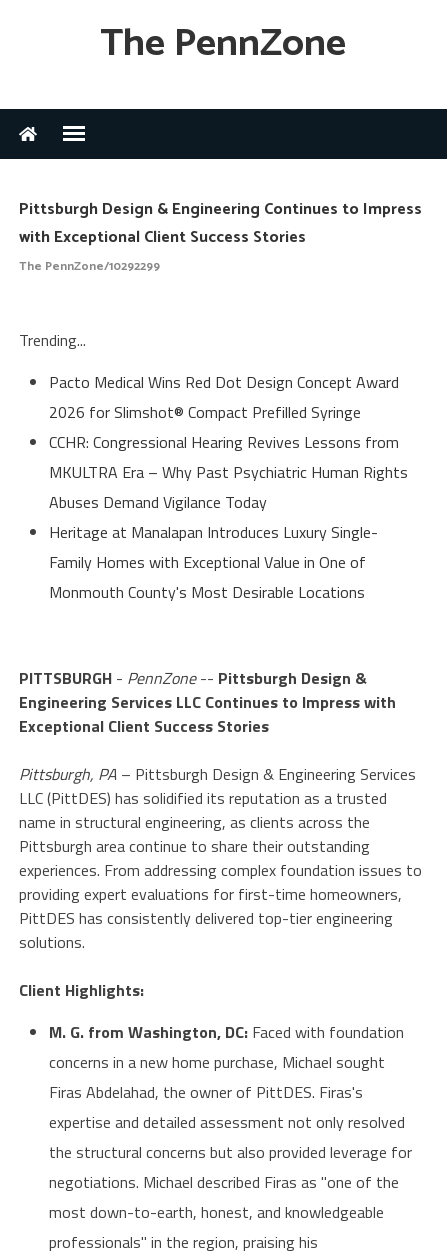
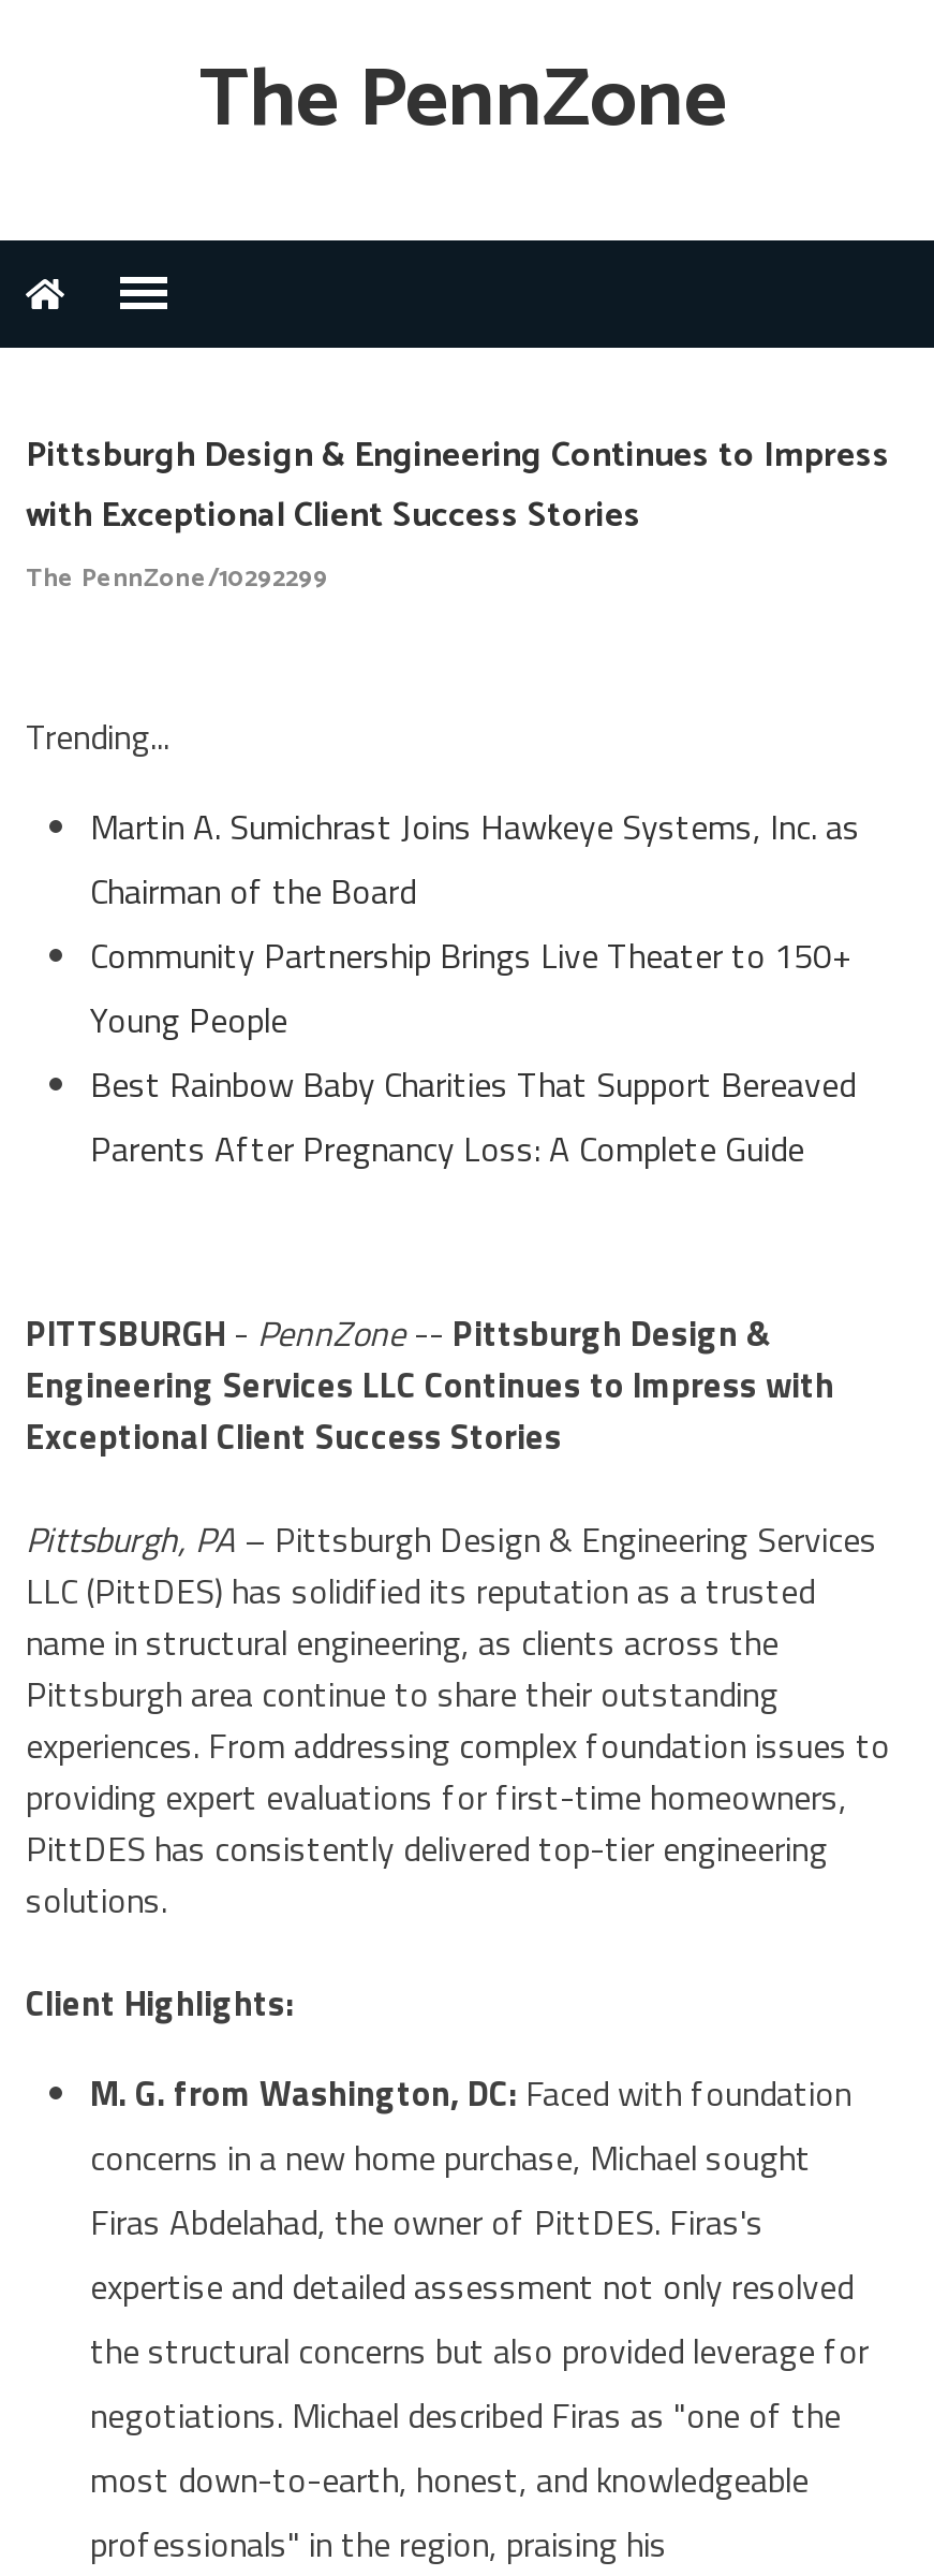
- Pacto Medical Wins Red Dot Design Concept Award
- 2026 for Slimshot® Compact Prefilled Syringe
- CCHR: Congressional Hearing Revives Lessons from
- MKULTRA Era – Why Past Psychiatric Human Rights
- Abuses Demand Vigilance Today
- Heritage at Manalapan Introduces Luxury Single-
- Family Homes with Exceptional Value in One of
- Monmouth County's Most Desirable Locations
+ Martin A. Sumichrast Joins Hawkeye Systems, Inc. as
+ Chairman of the Board
+ Community Partnership Brings Live Theater to 150+
+ Young People
+ Best Rainbow Baby Charities That Support Bereaved
+ Parents After Pregnancy Loss: A Complete Guide
